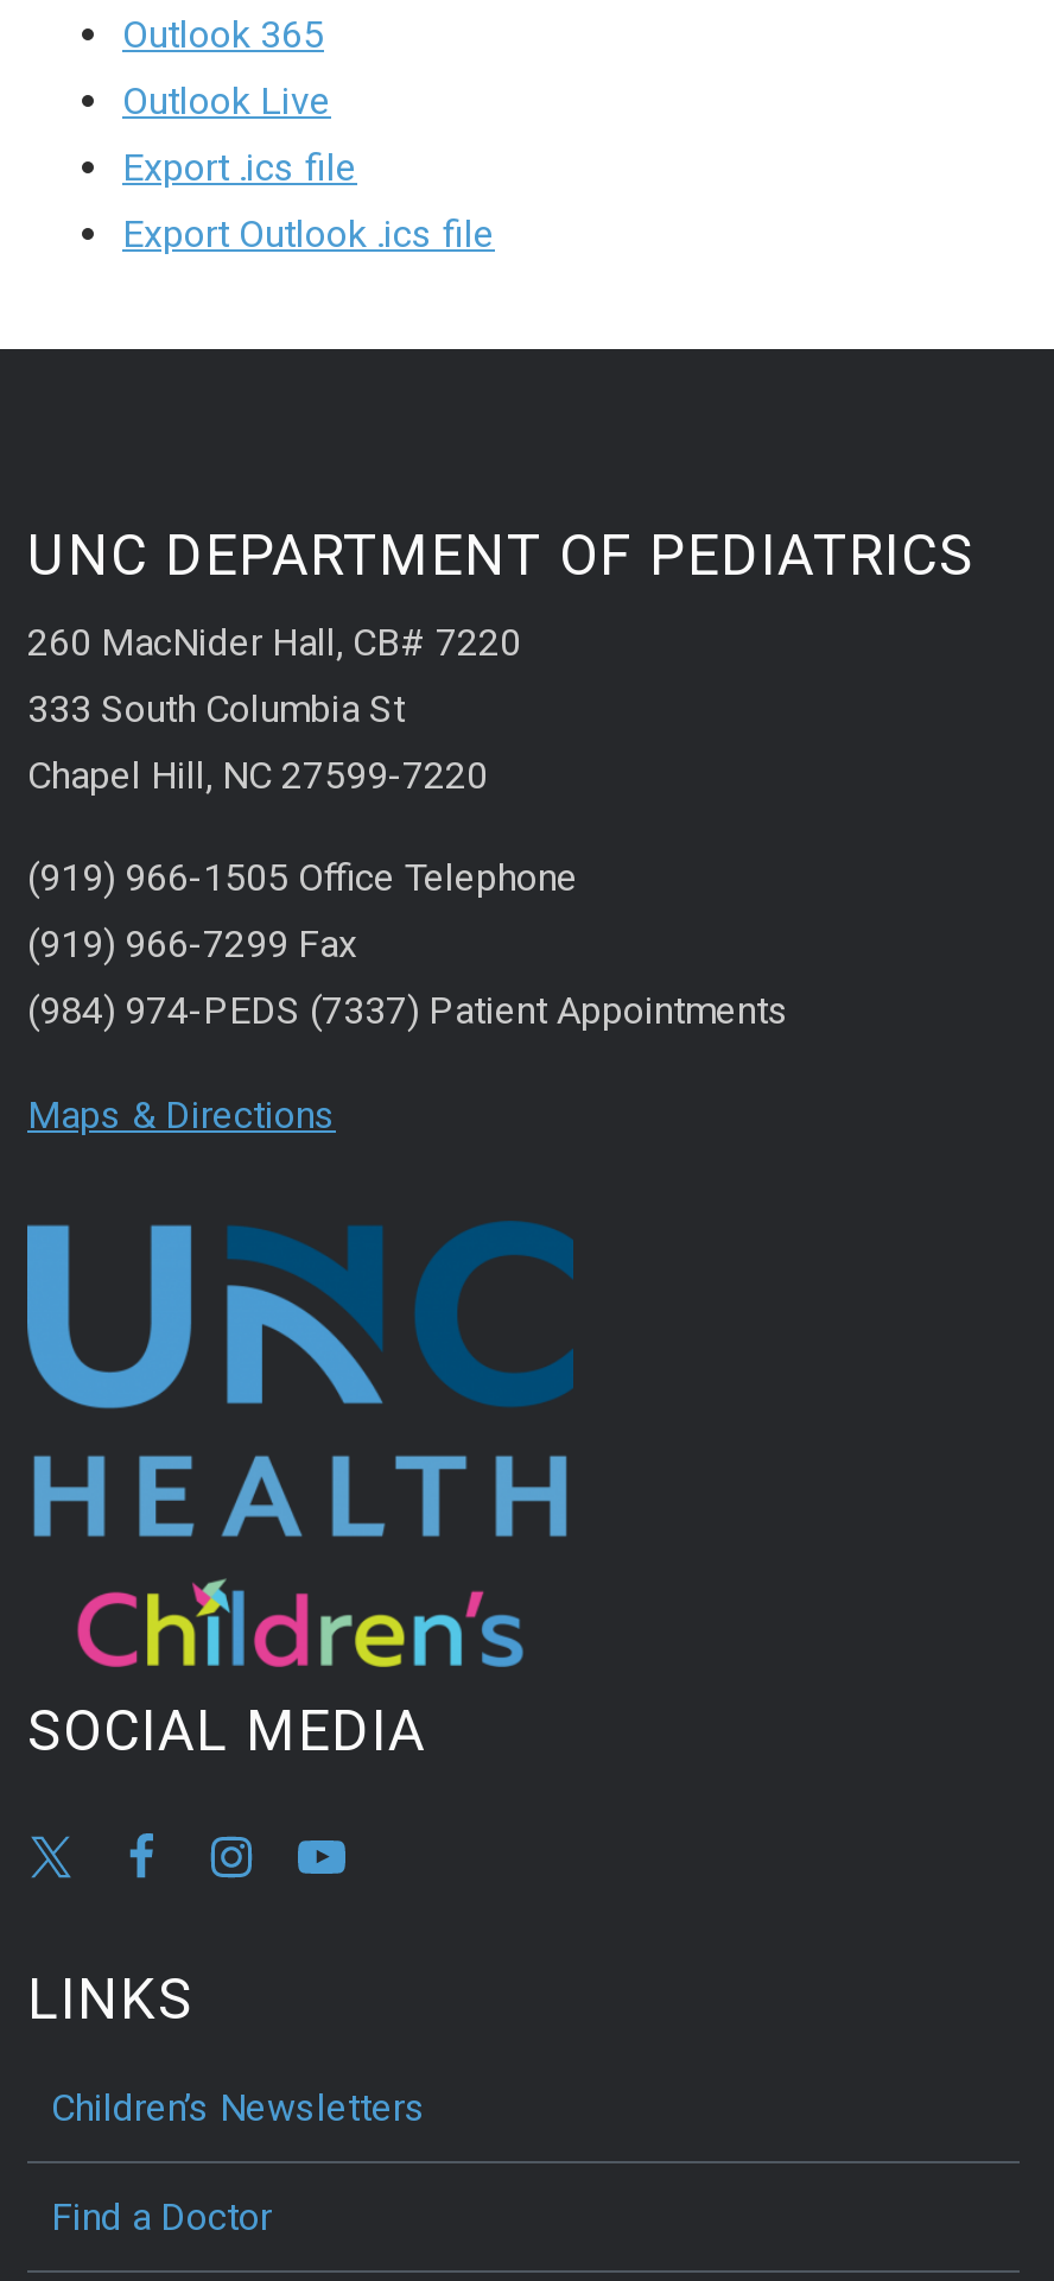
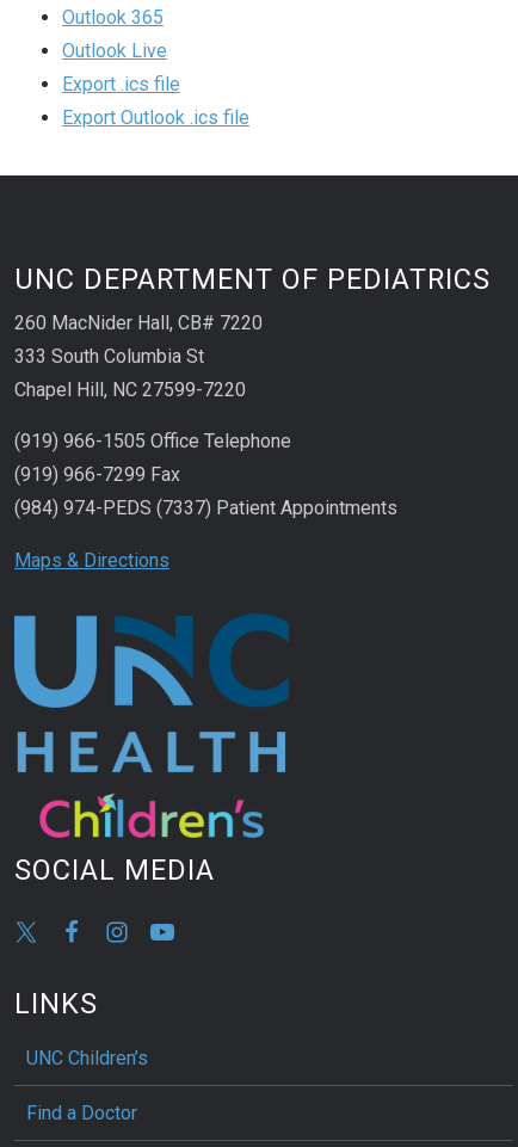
- Children’s Newsletters
+ UNC Children’s
